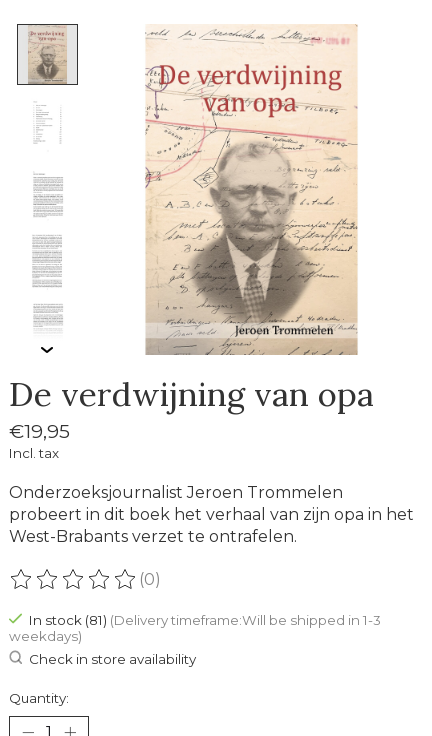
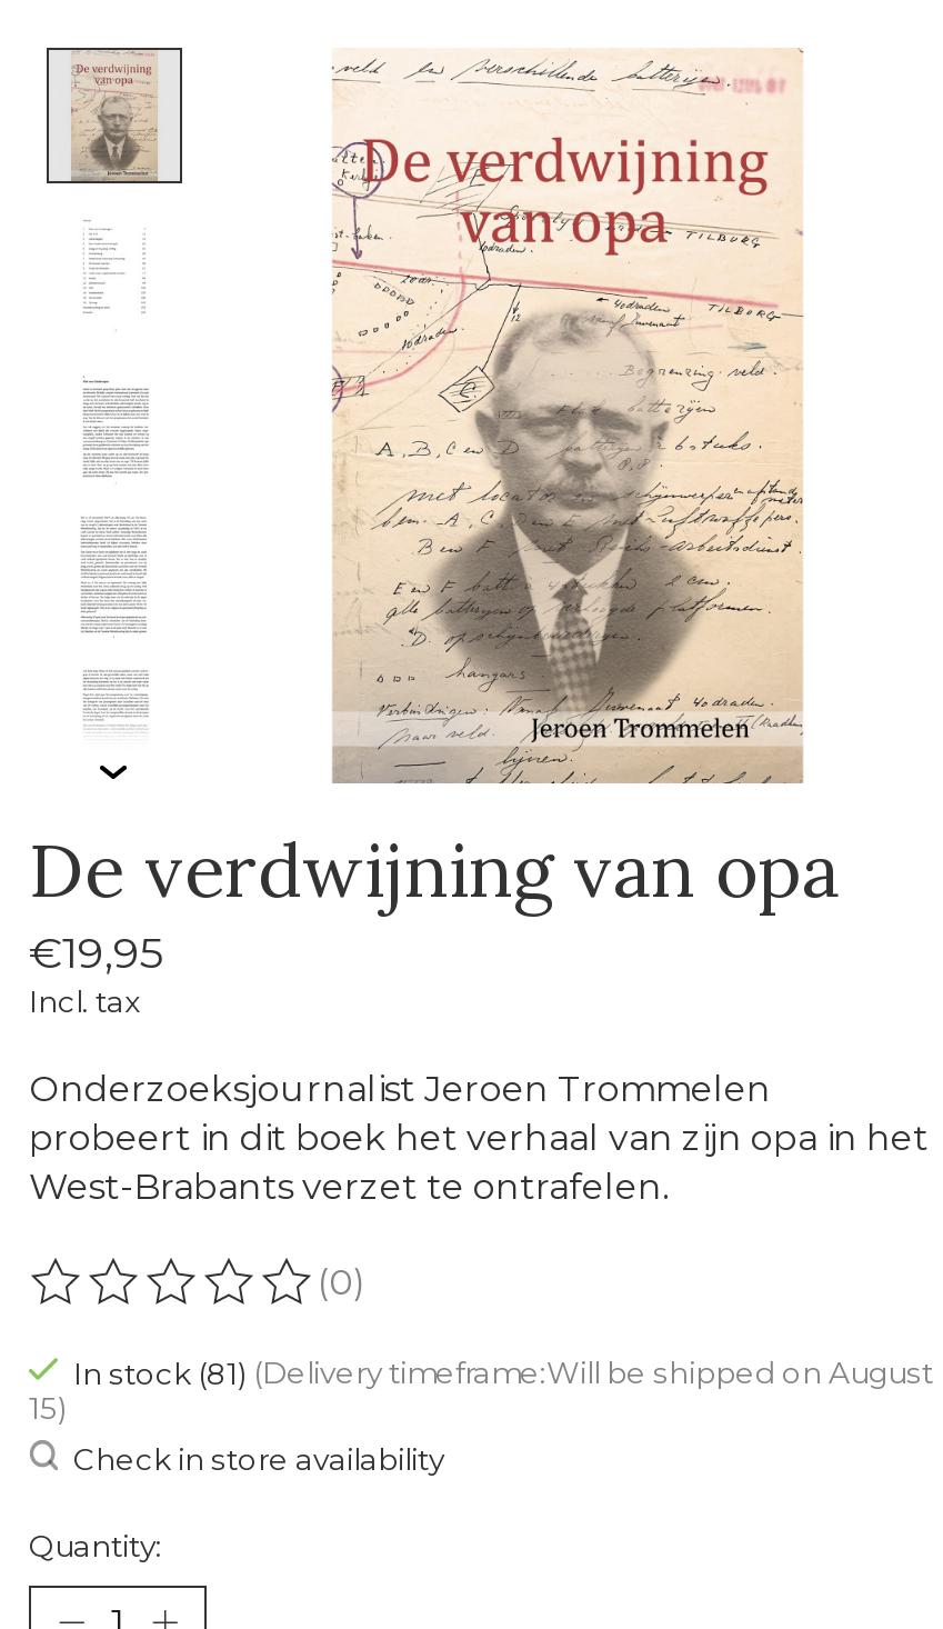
- In stock (81) (Delivery timeframe:Will be shipped in 1-3
- weekdays)
+ In stock (81) (Delivery timeframe:Will be shipped on August
+ 15)
